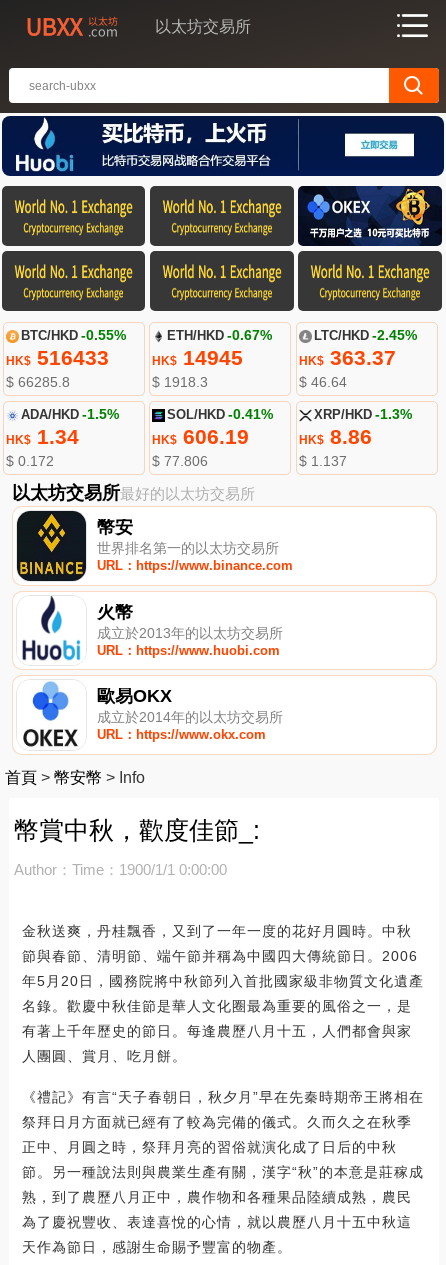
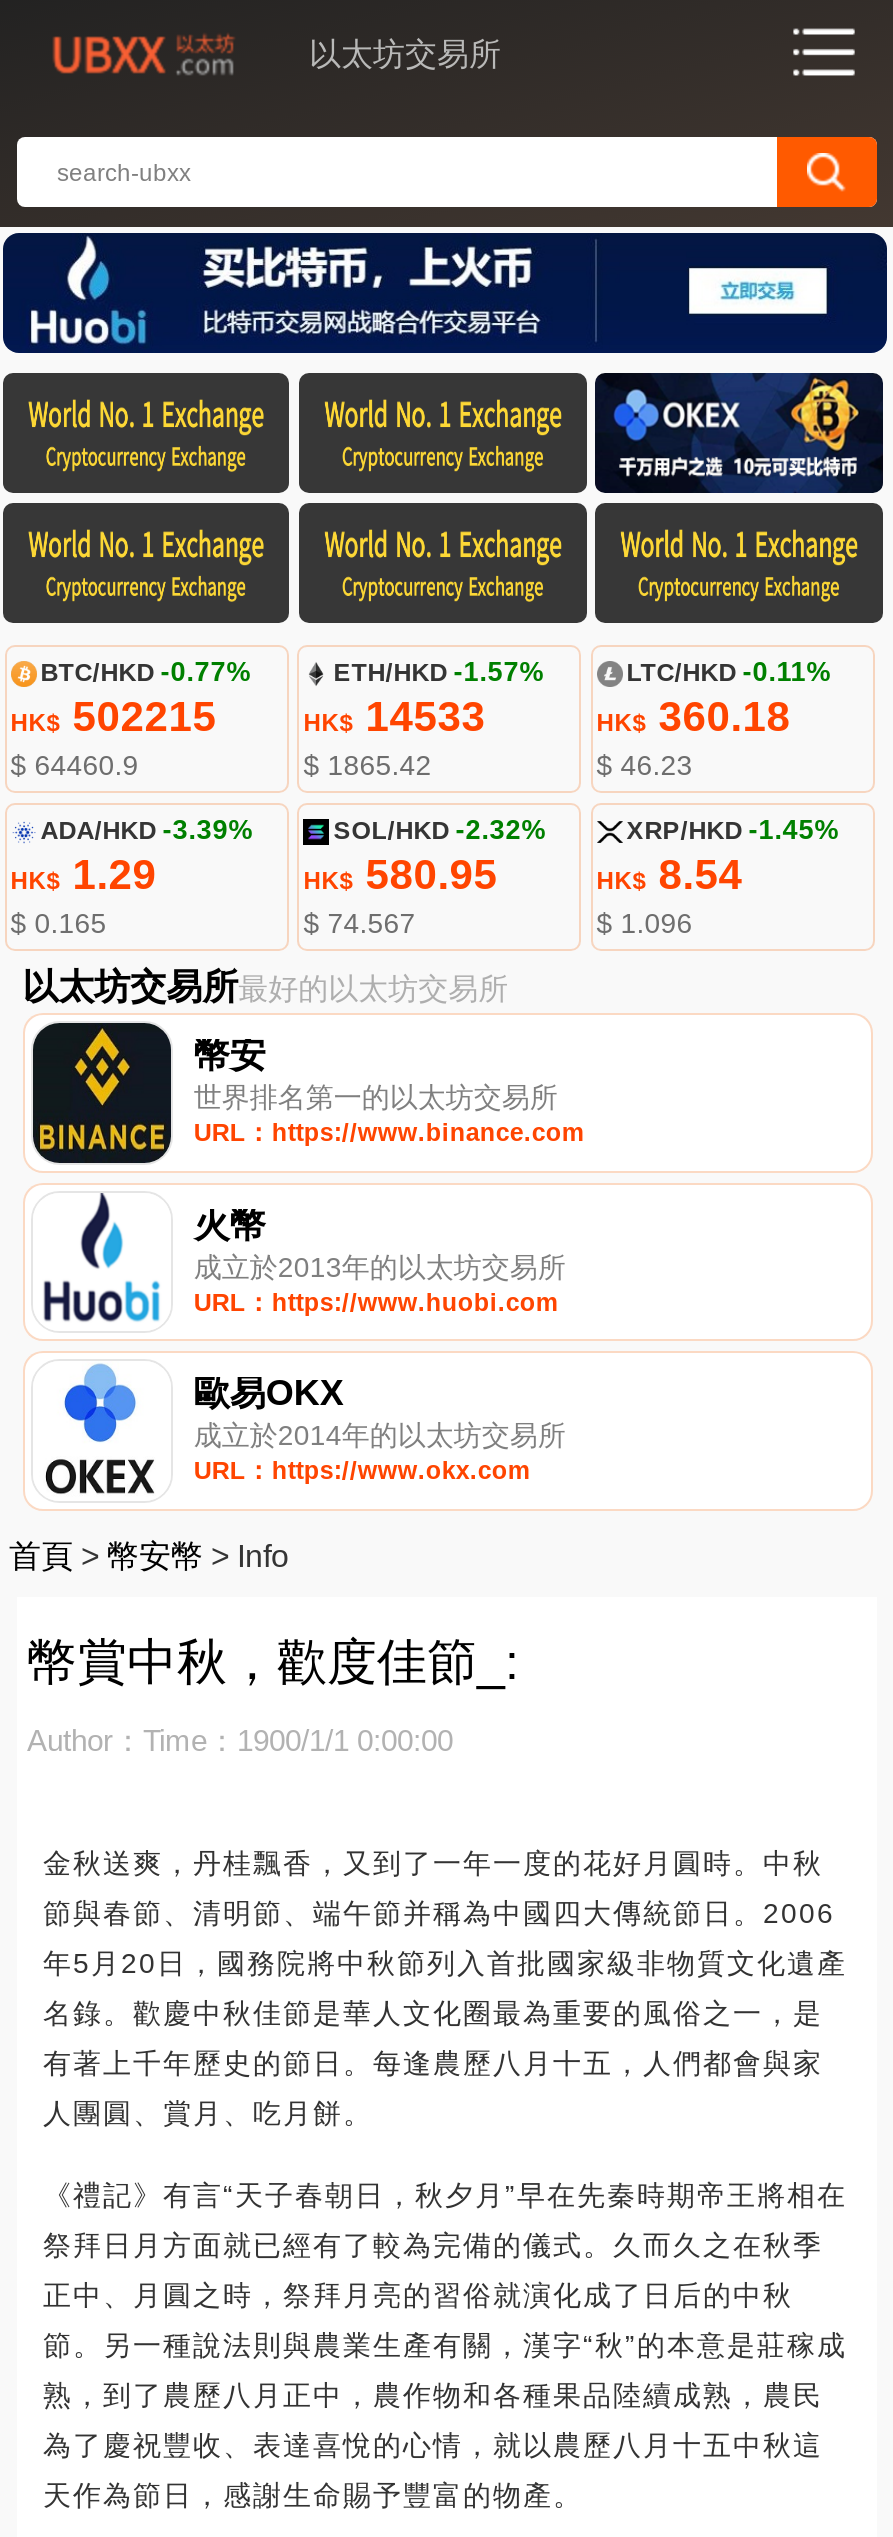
- BTC/HKD -0.55%
- HK$516433
- $ 66285.8
+ BTC/HKD -0.77%
+ HK$502215
+ $ 64460.9

- ETH/HKD -0.67%
- HK$14945
- $ 1918.3
+ ETH/HKD -1.57%
+ HK$14533
+ $ 1865.42

- LTC/HKD -2.45%
- HK$363.37
- $ 46.64
+ LTC/HKD -0.11%
+ HK$360.18
+ $ 46.23

- ADA/HKD -1.5%
- HK$1.34
- $ 0.172
+ ADA/HKD -3.39%
+ HK$1.29
+ $ 0.165

- SOL/HKD -0.41%
- HK$606.19
- $ 77.806
+ SOL/HKD -2.32%
+ HK$580.95
+ $ 74.567

- XRP/HKD -1.3%
- HK$8.86
- $ 1.137
+ XRP/HKD -1.45%
+ HK$8.54
+ $ 1.096
